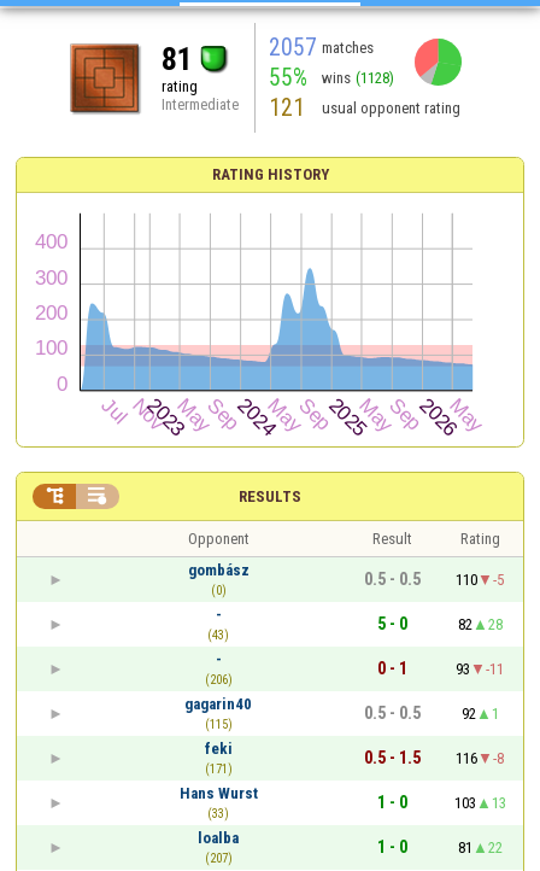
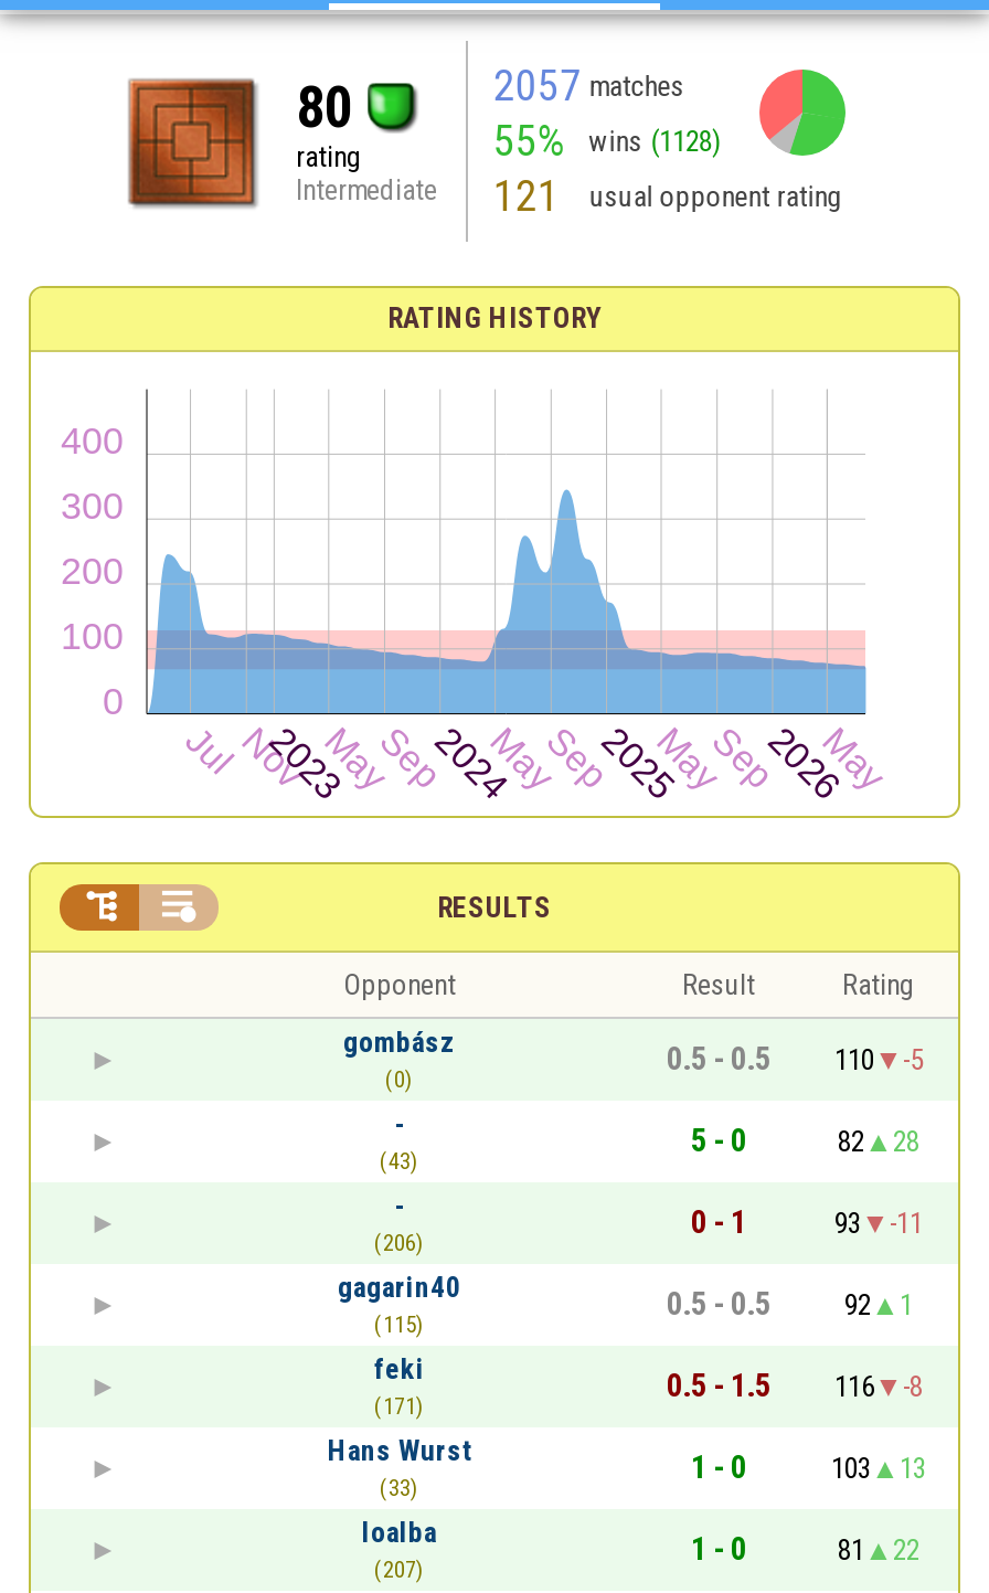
- 81
+ 80
